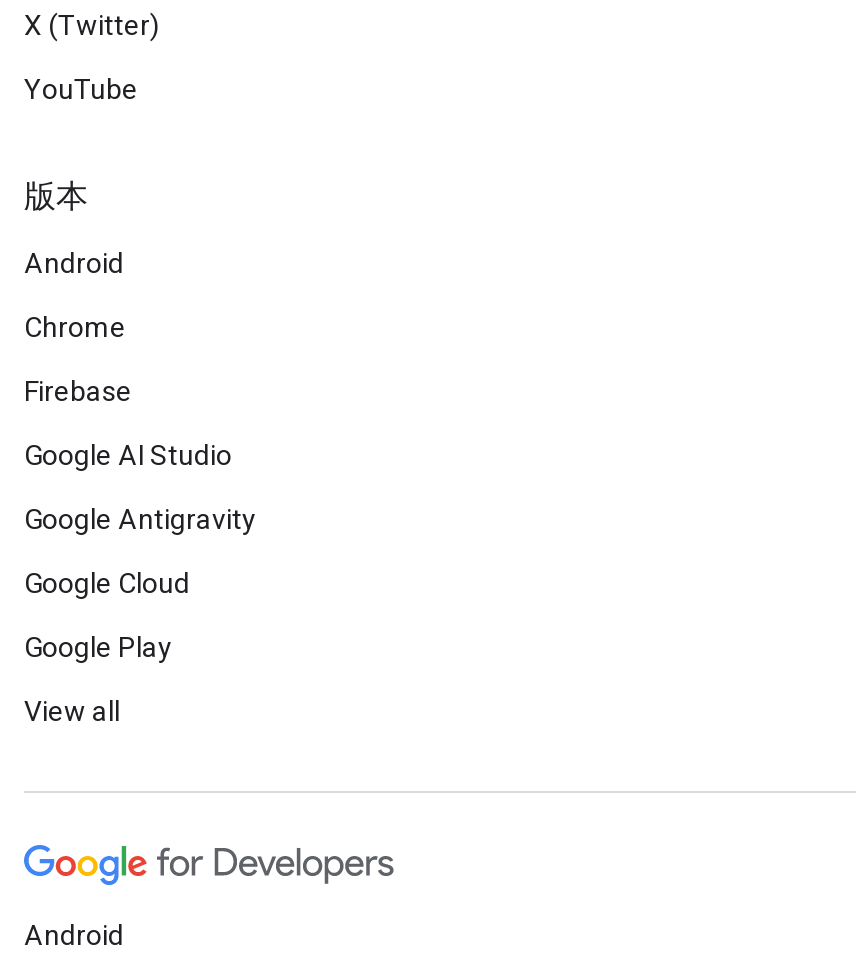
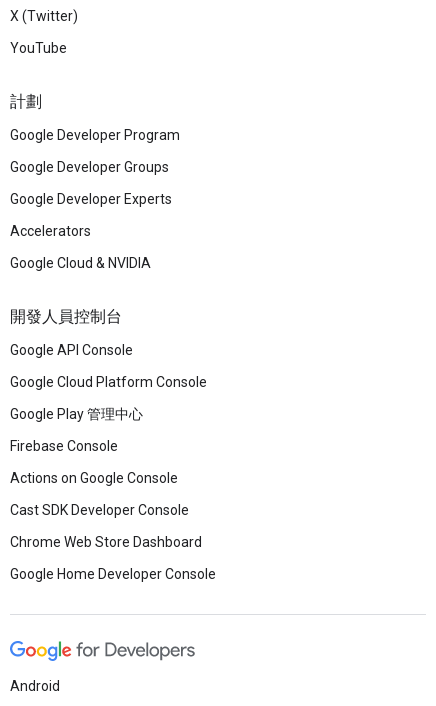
- 版本
- Android
- Chrome
- Firebase
- Google AI Studio
- Google Antigravity
- Google Cloud
- Google Play
- View all
+ 計劃
+ Google Developer Program
+ Google Developer Groups
+ Google Developer Experts
+ Accelerators
+ Google Cloud & NVIDIA
+ 開發人員控制台
+ Google API Console
+ Google Cloud Platform Console
+ Google Play 管理中心
+ Firebase Console
+ Actions on Google Console
+ Cast SDK Developer Console
+ Chrome Web Store Dashboard
+ Google Home Developer Console
